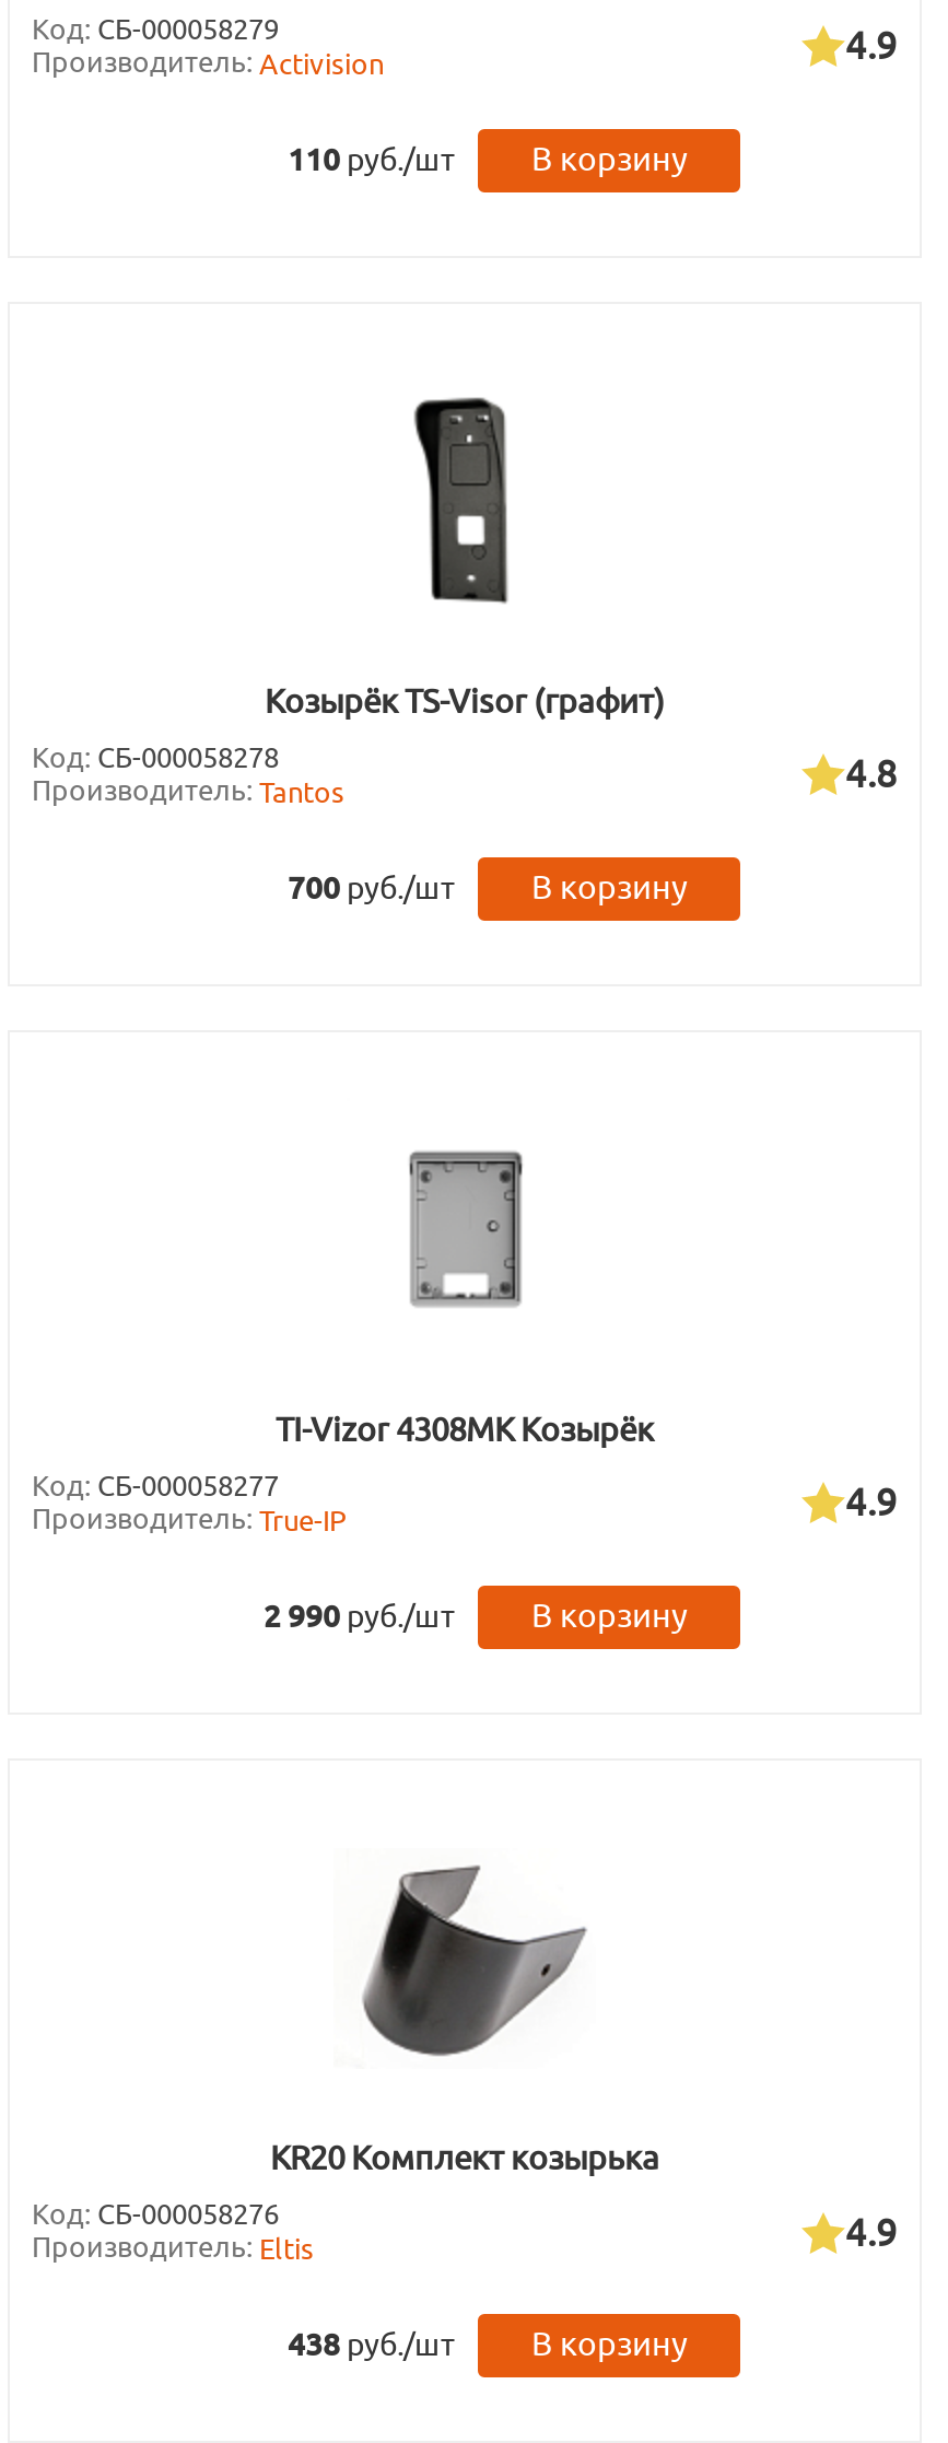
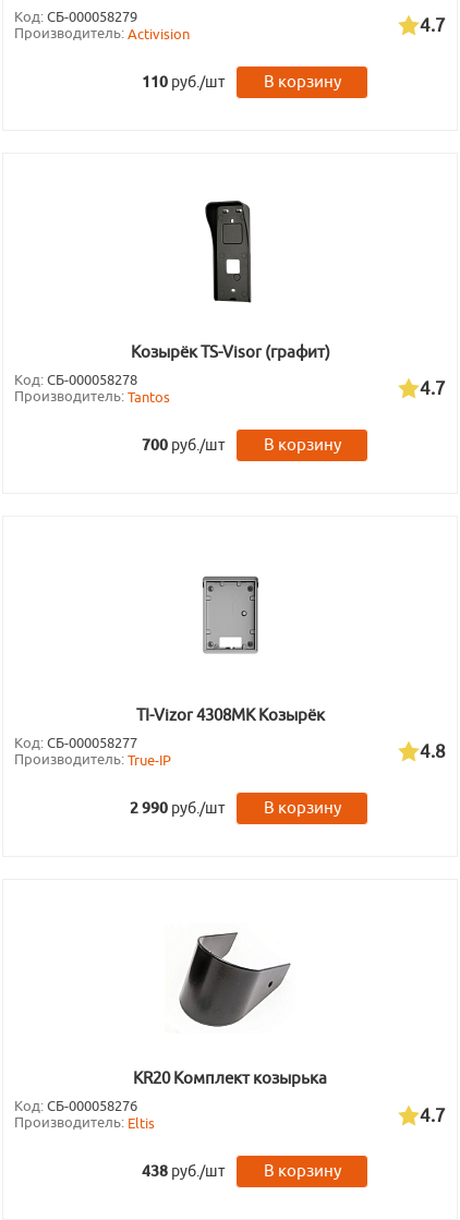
- 4.9
+ 4.7

- 4.8
+ 4.7

- 4.9
+ 4.8

- 4.9
+ 4.7
